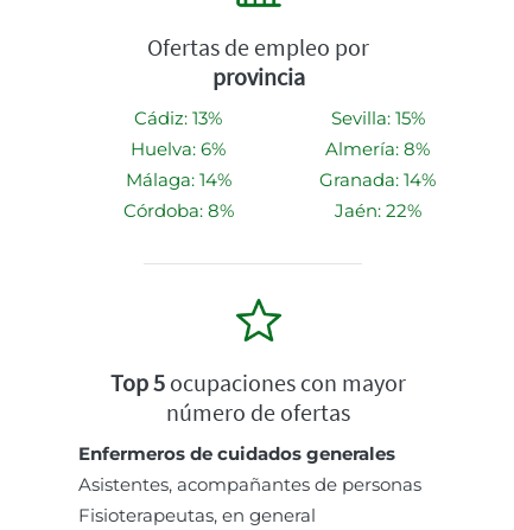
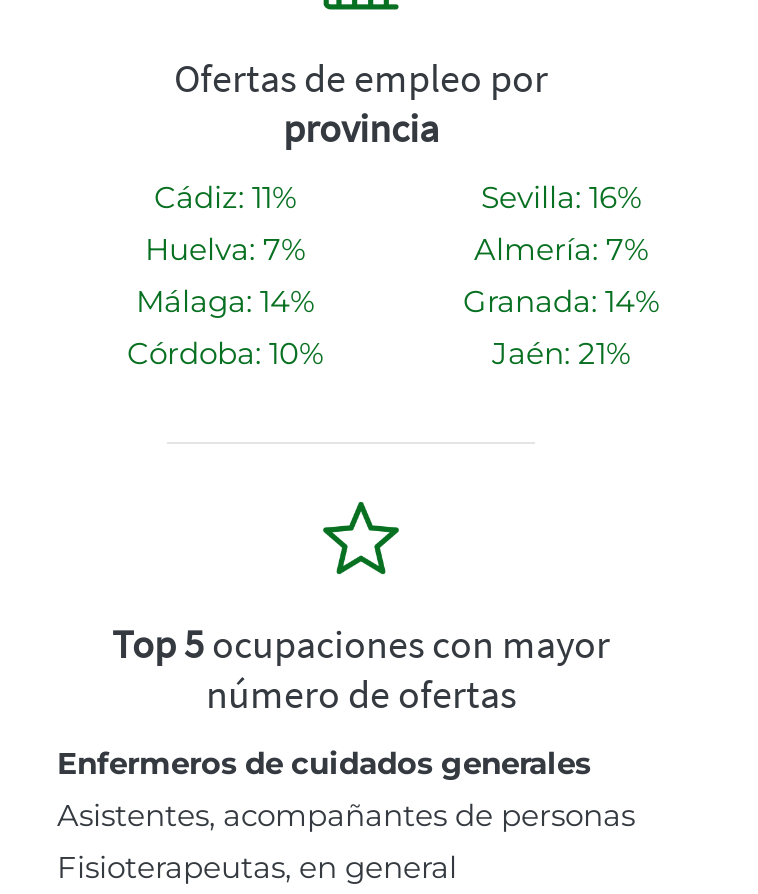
- Cádiz: 13%
+ Cádiz: 11%

- Sevilla: 15%
+ Sevilla: 16%

- Huelva: 6%
+ Huelva: 7%

- Almería: 8%
+ Almería: 7%

- Córdoba: 8%
+ Córdoba: 10%

- Jaén: 22%
+ Jaén: 21%
